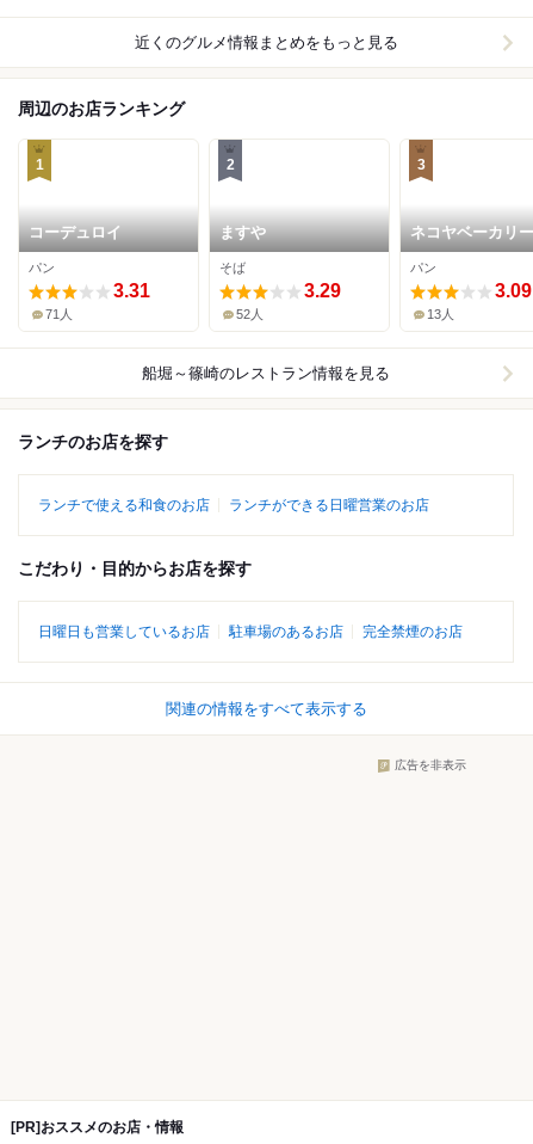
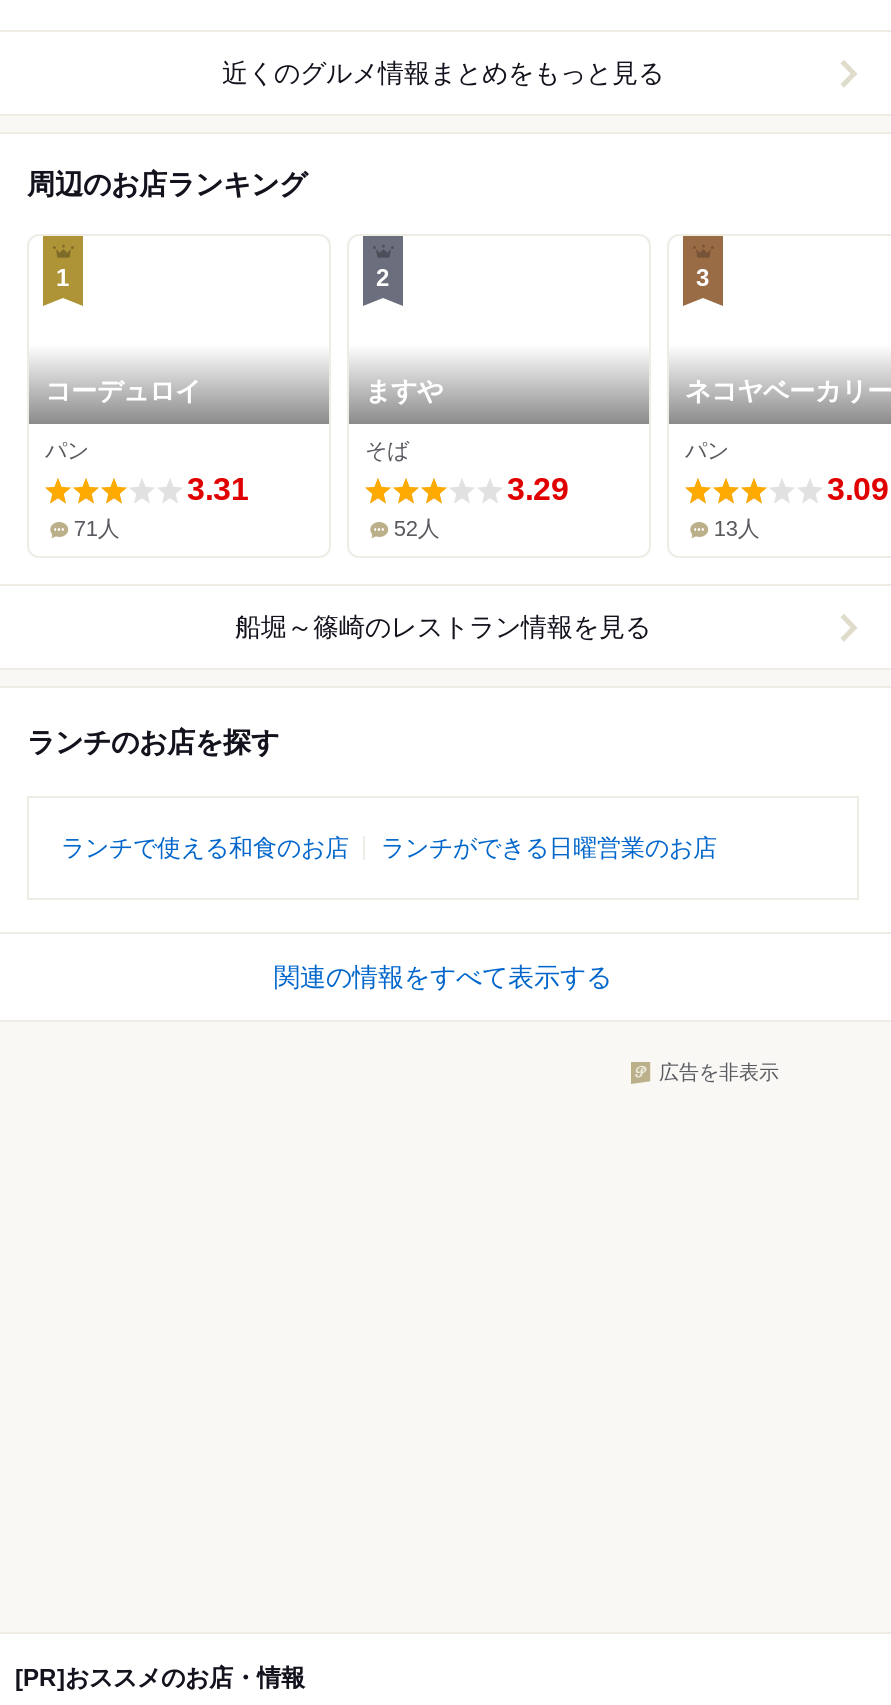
- こだわり・目的からお店を探す
- 日曜日も営業しているお店
- 駐車場のあるお店
- 完全禁煙のお店
